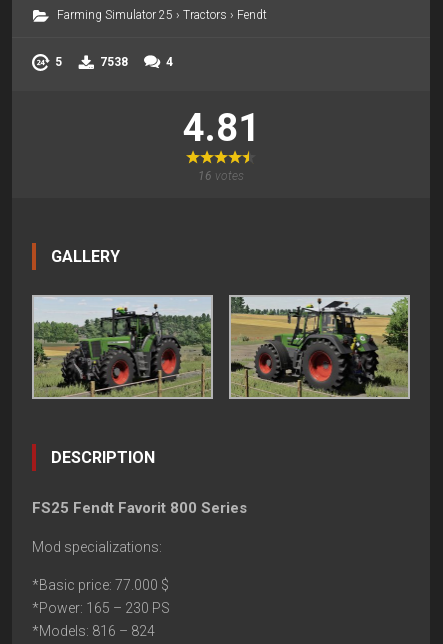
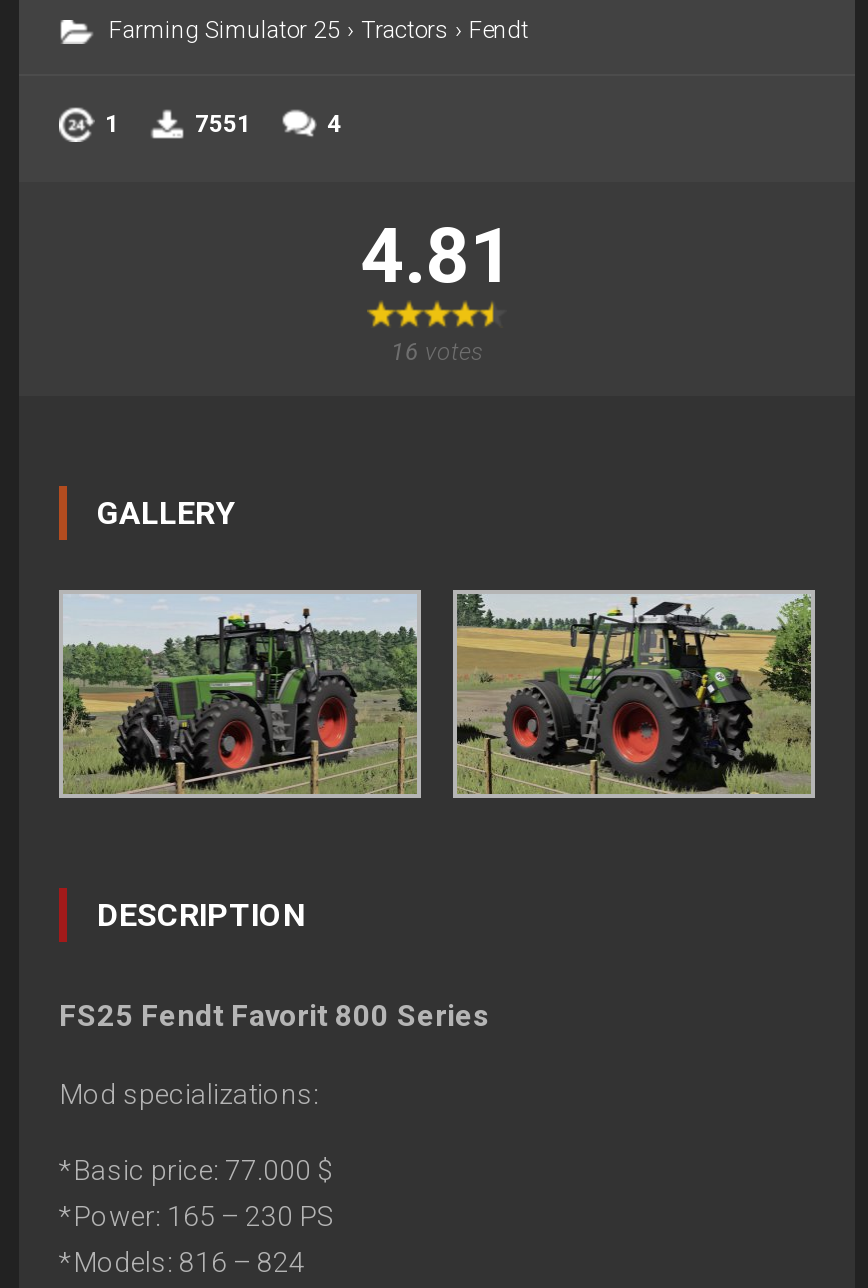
- 5
+ 1

- 7538
+ 7551
